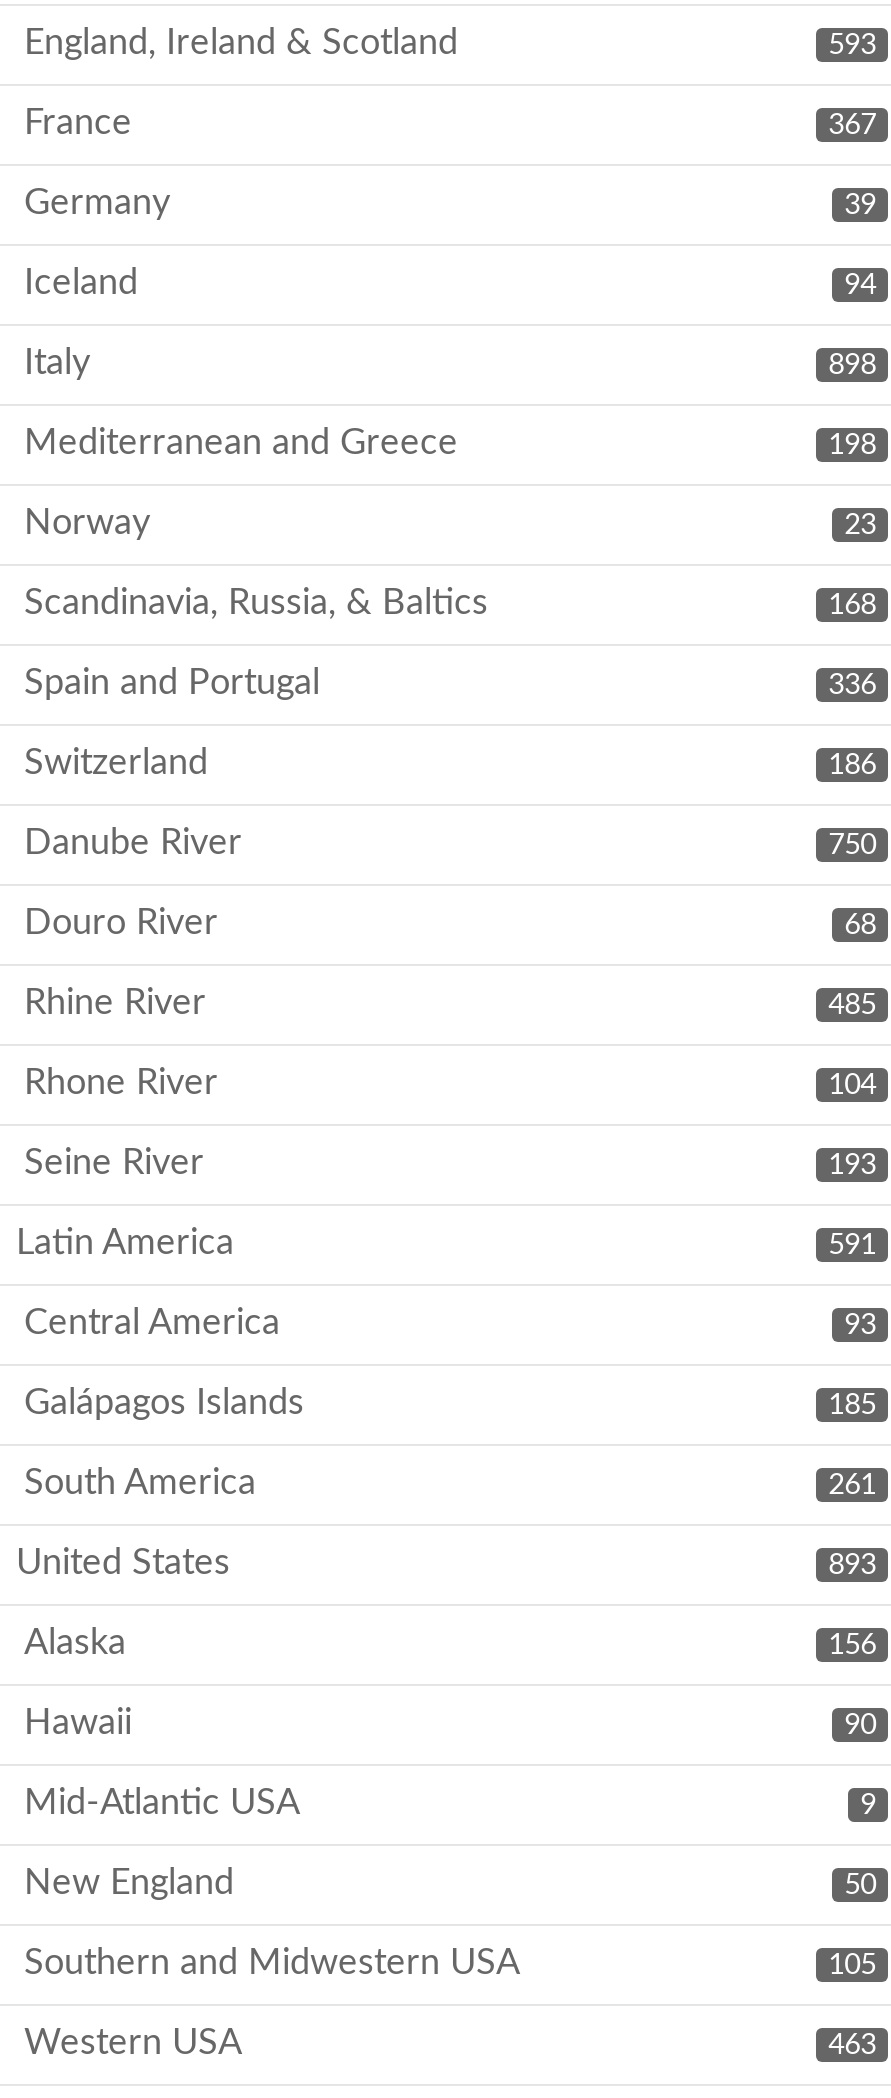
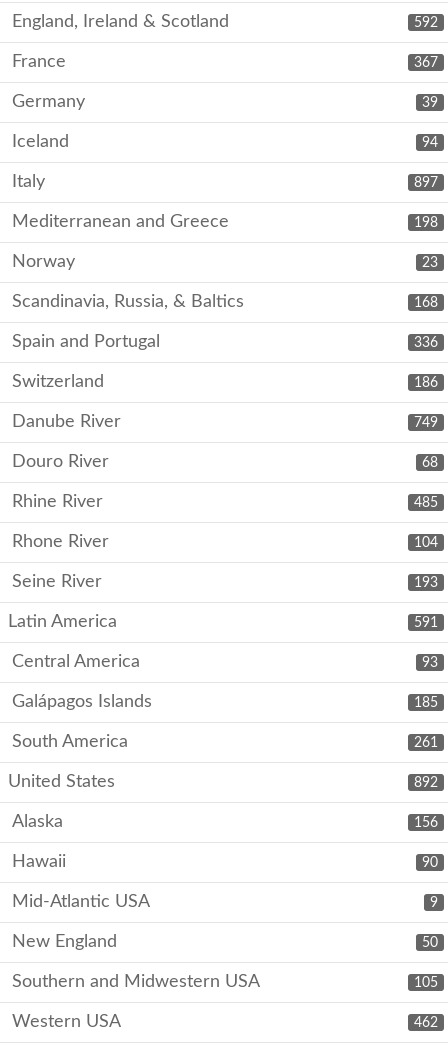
- 593
+ 592

- 898
+ 897

- 750
+ 749

- 893
+ 892

- 463
+ 462
